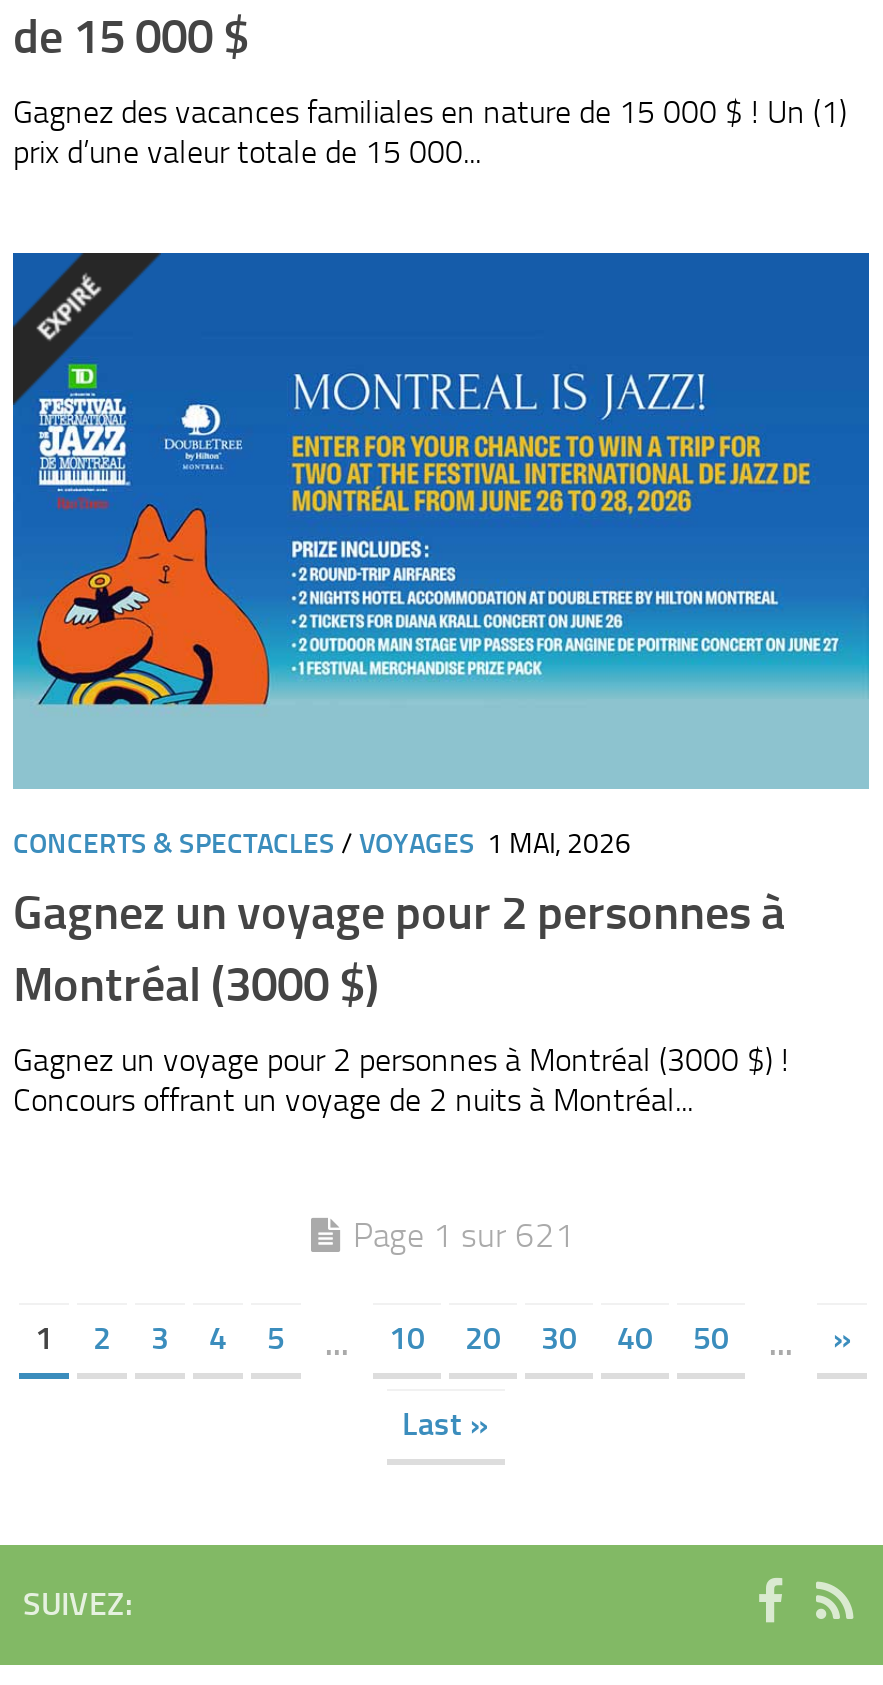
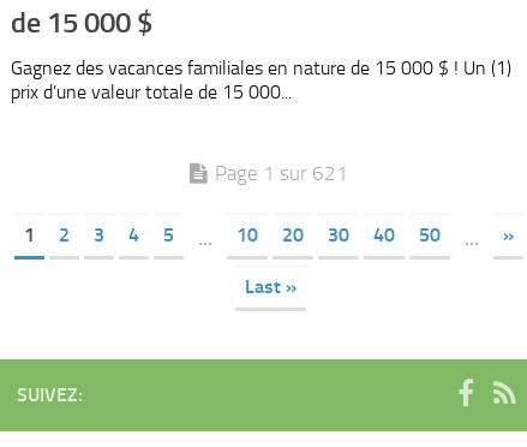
- [image]
- CONCERTS & SPECTACLES / VOYAGES 1 MAI, 2026
- Gagnez un voyage pour 2 personnes à
- Montréal (3000 $)
- Gagnez un voyage pour 2 personnes à Montréal (3000 $) !
- Concours offrant un voyage de 2 nuits à Montréal...
